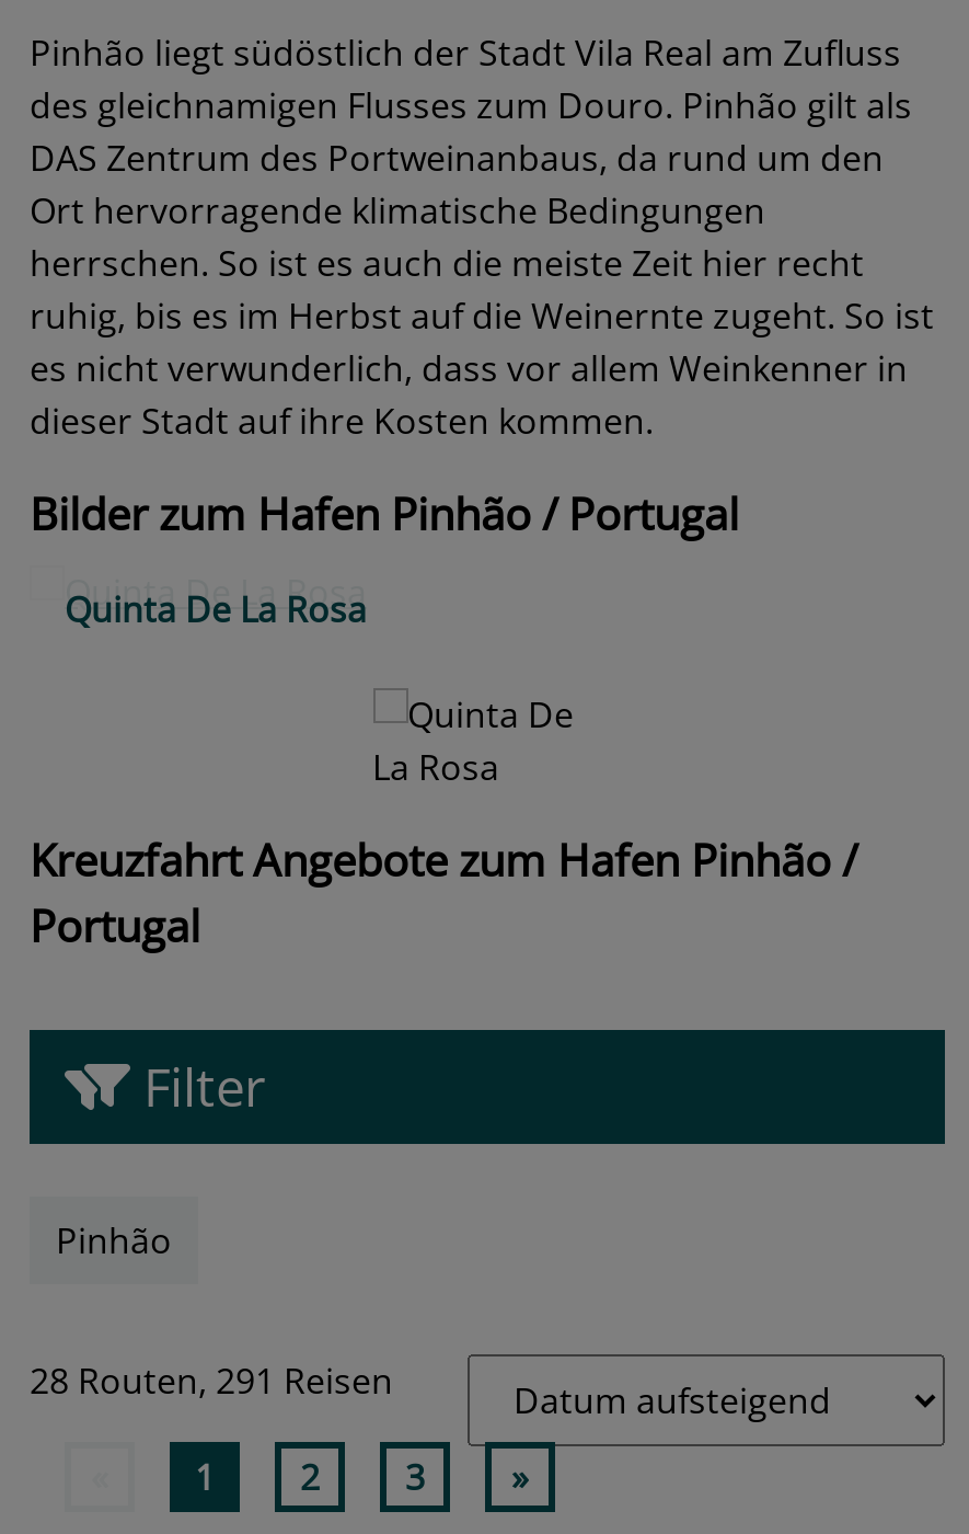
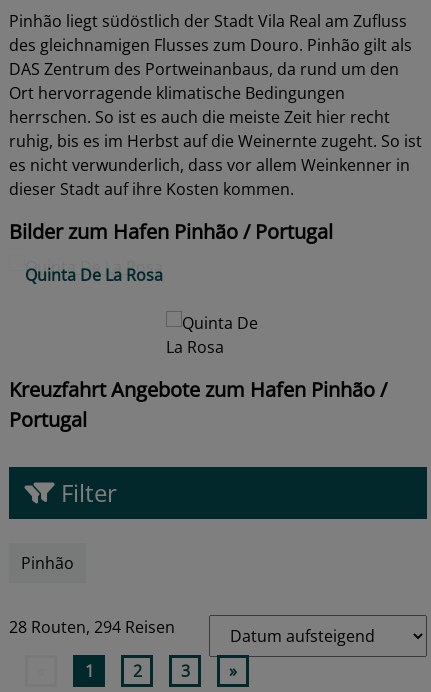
- 28 Routen, 291 Reisen
+ 28 Routen, 294 Reisen
